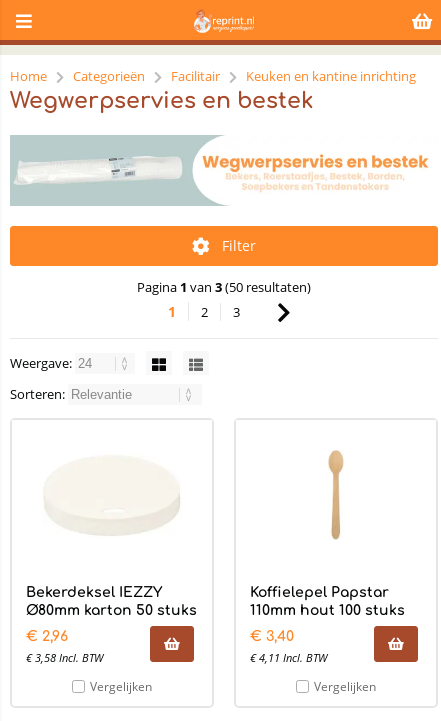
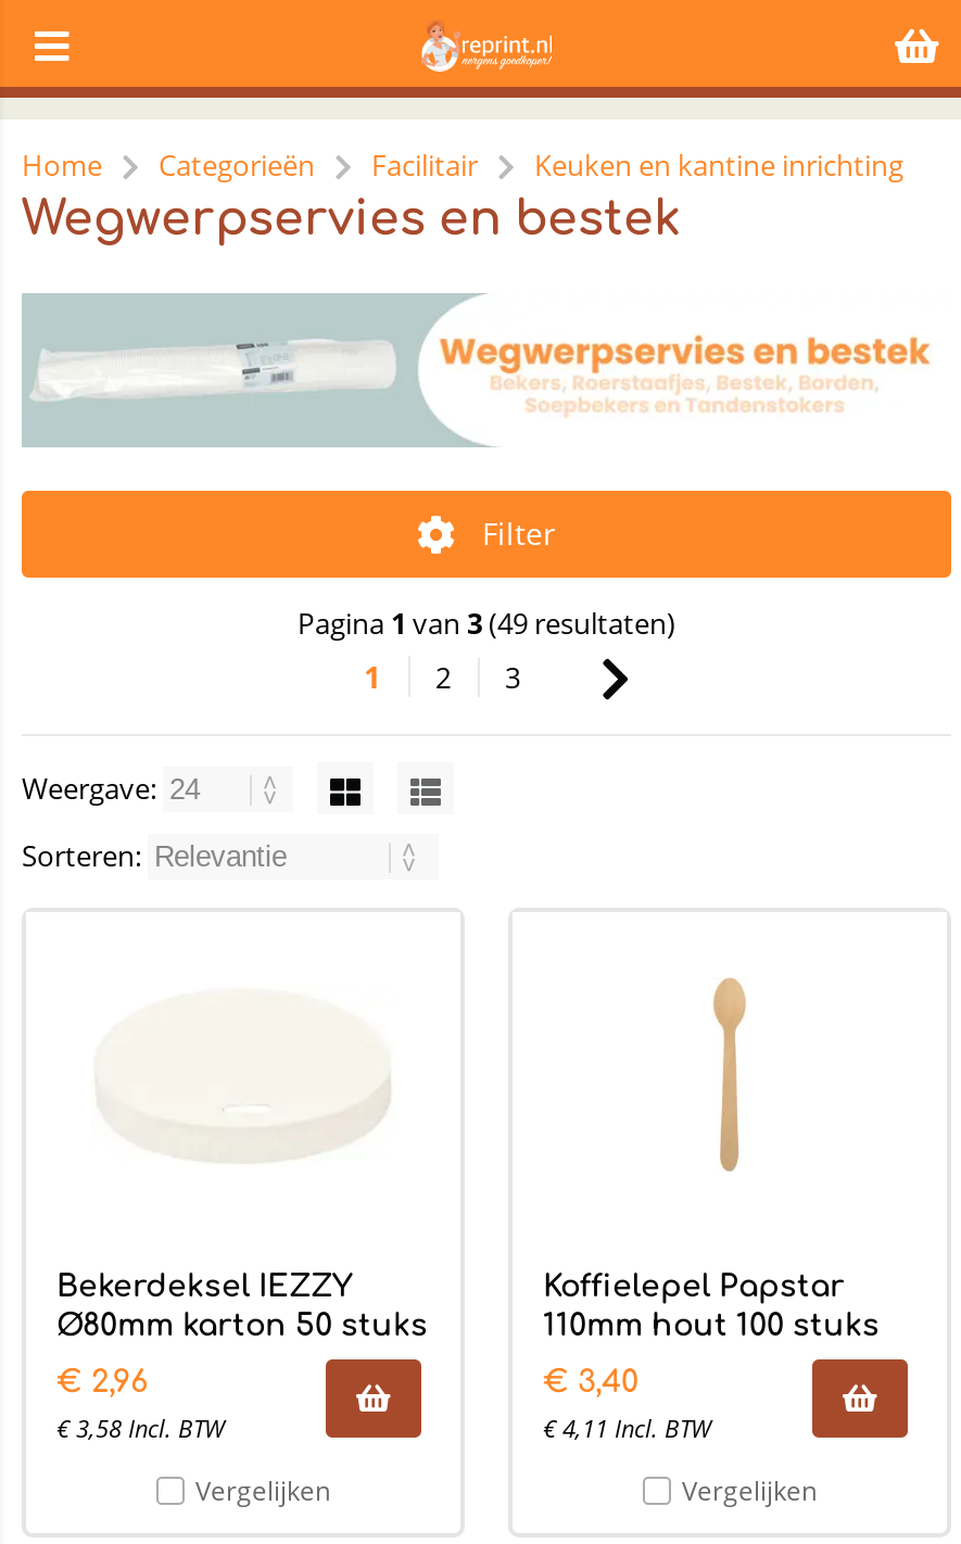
- Pagina 1 van 3 (50 resultaten)
+ Pagina 1 van 3 (49 resultaten)
